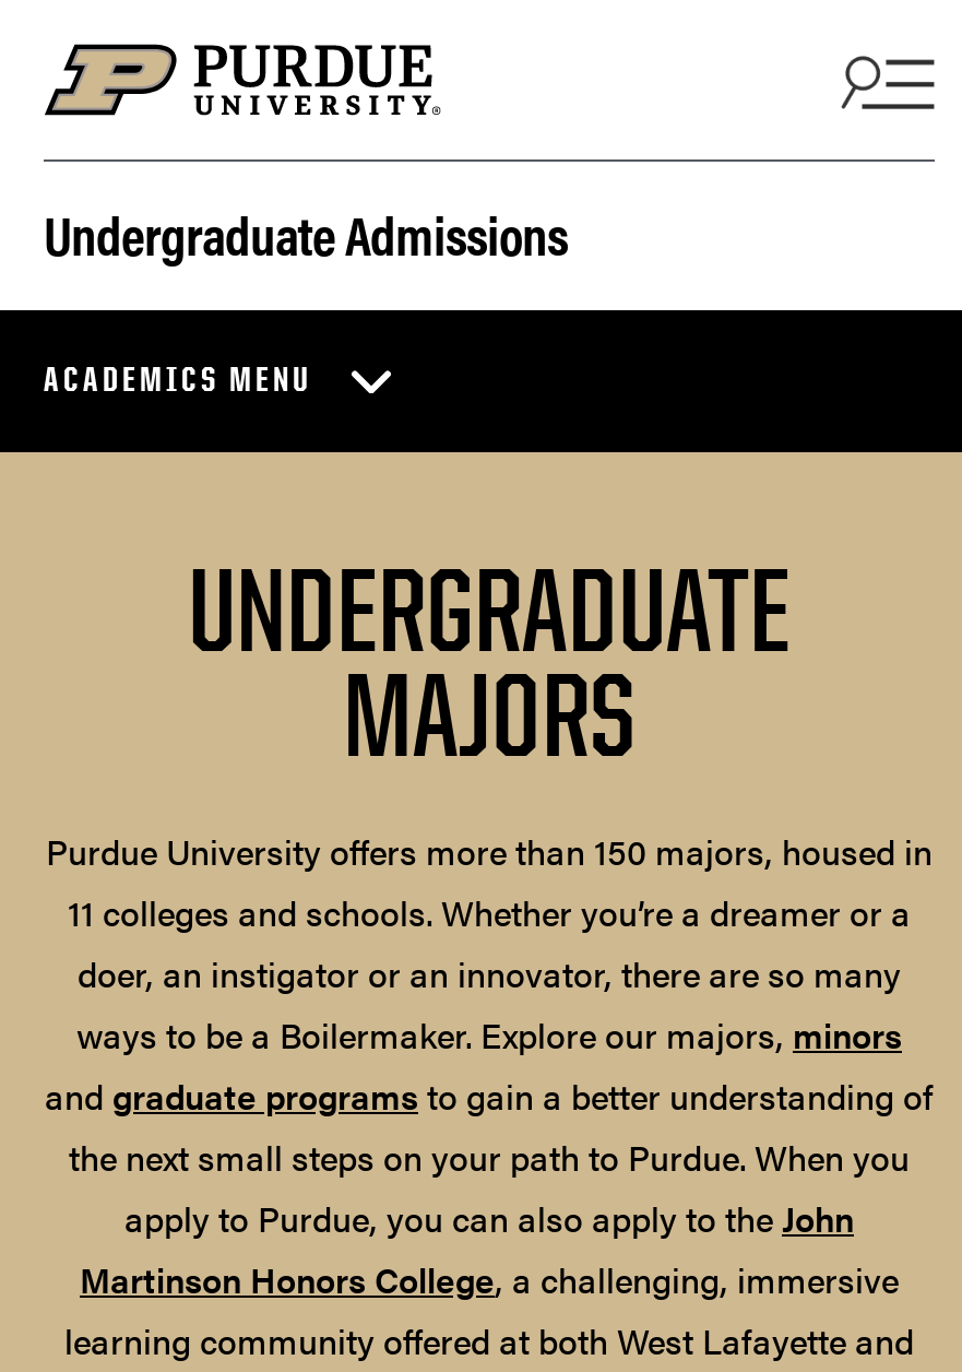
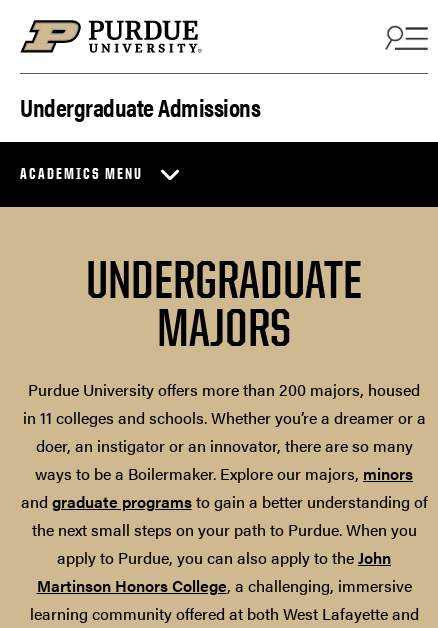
- Purdue University offers more than 150 majors, housed in
- 11 colleges and schools. Whether you’re a dreamer or a
+ Purdue University offers more than 200 majors, housed
+ in 11 colleges and schools. Whether you’re a dreamer or a
